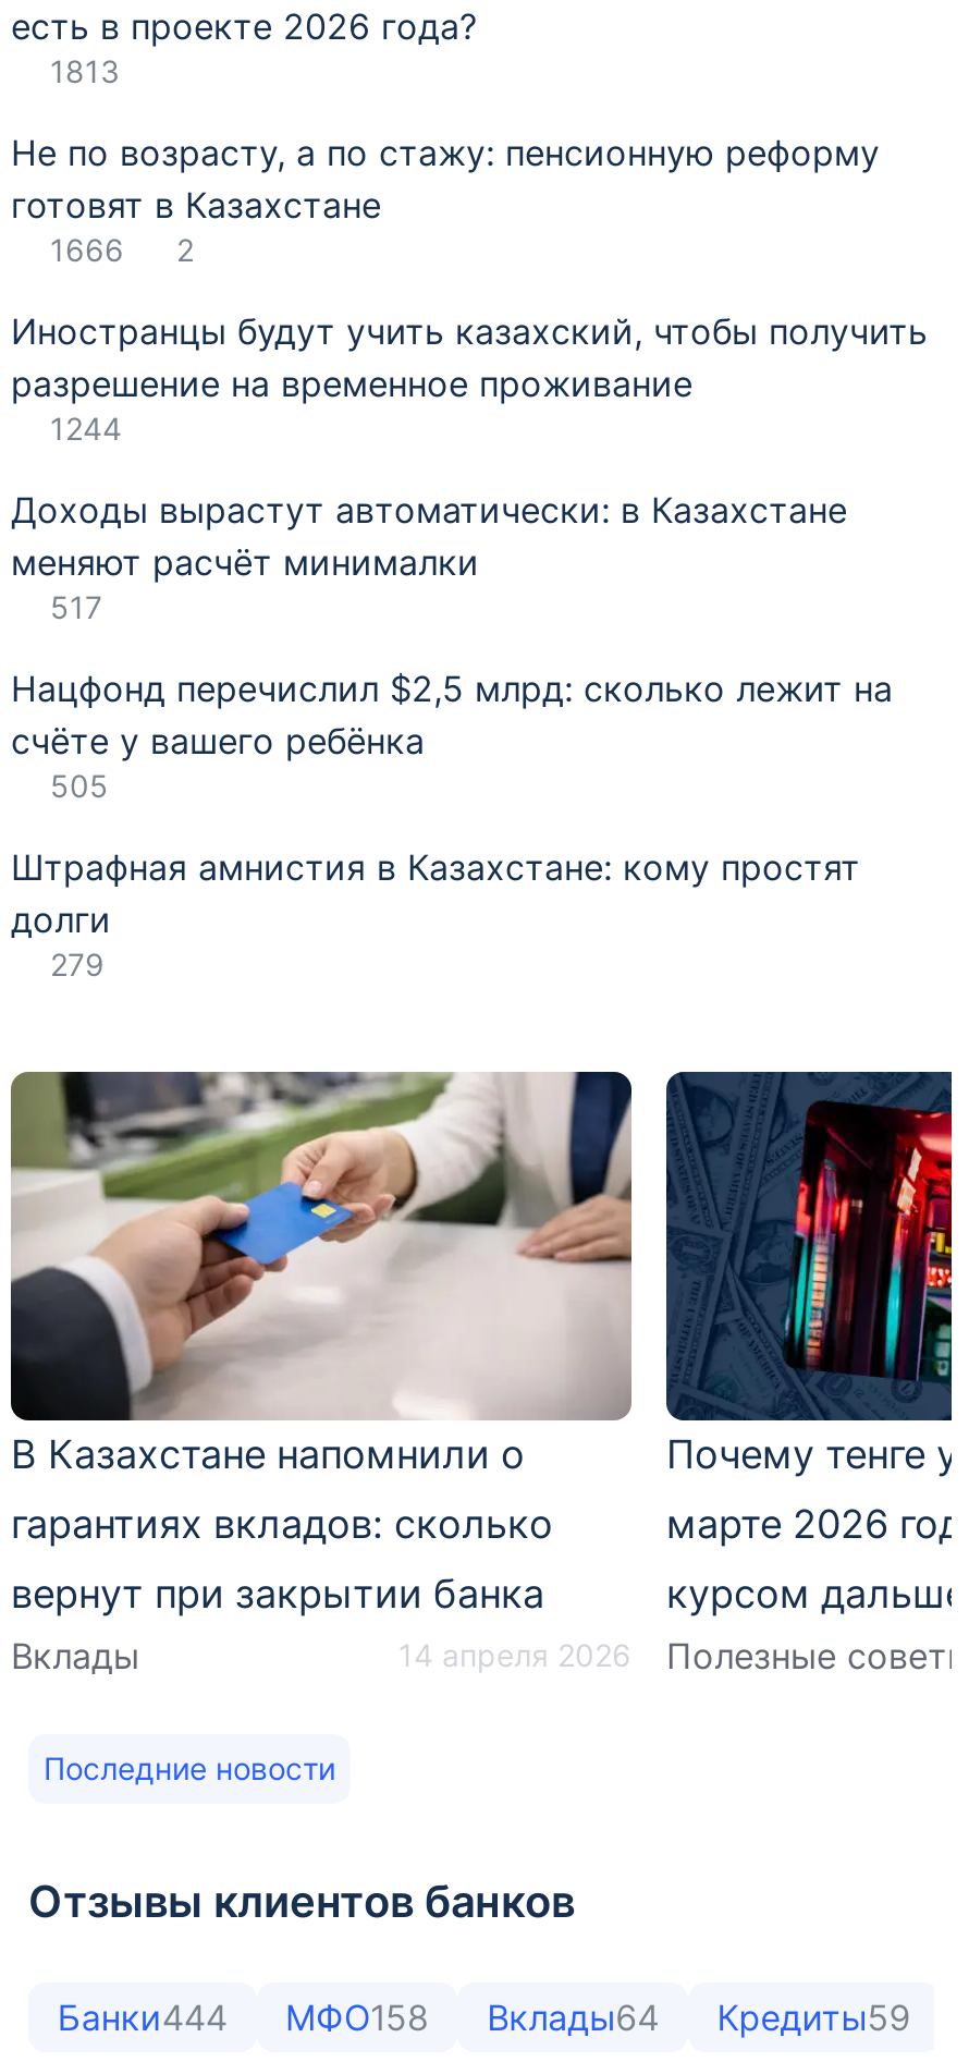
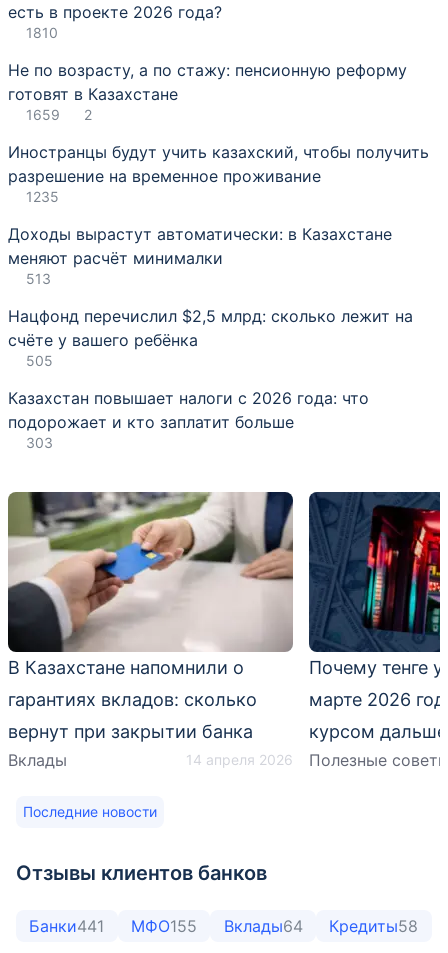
- 1813
+ 1810

- 1666 2
+ 1659 2

- 1244
+ 1235

- 517
+ 513

- Штрафная амнистия в Казахстане: кому простят
- долги
- 279
+ Казахстан повышает налоги с 2026 года: что
+ подорожает и кто заплатит больше
+ 303

- Банки444
+ Банки441

- МФО158
+ МФО155

- Кредиты59
+ Кредиты58
